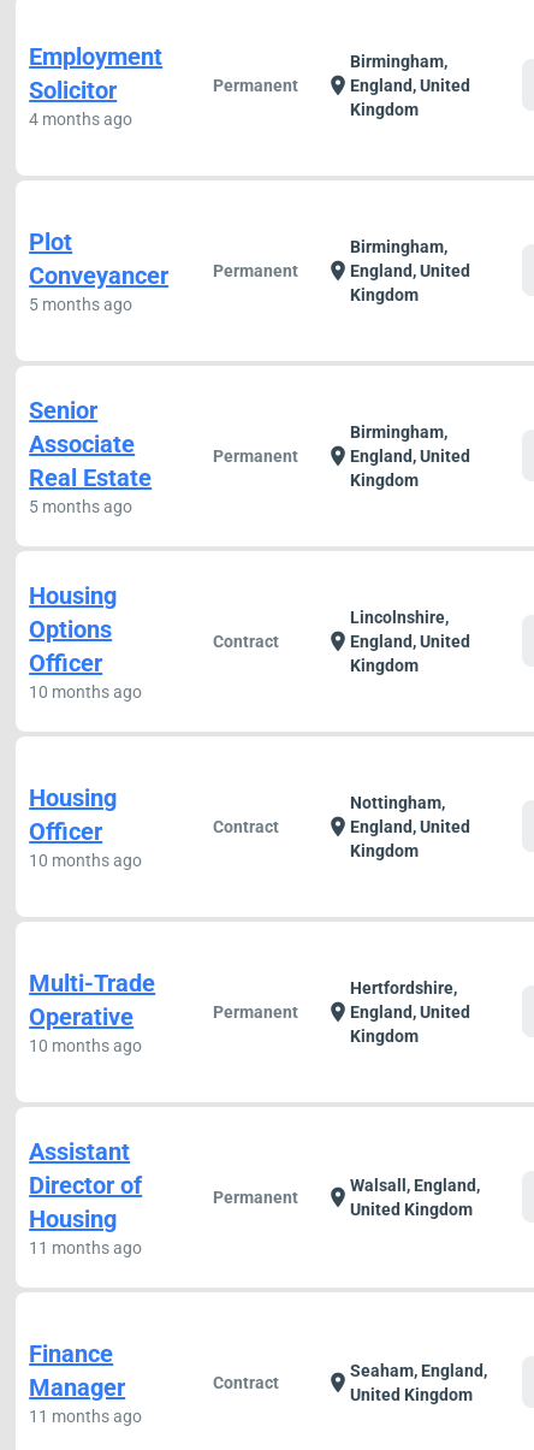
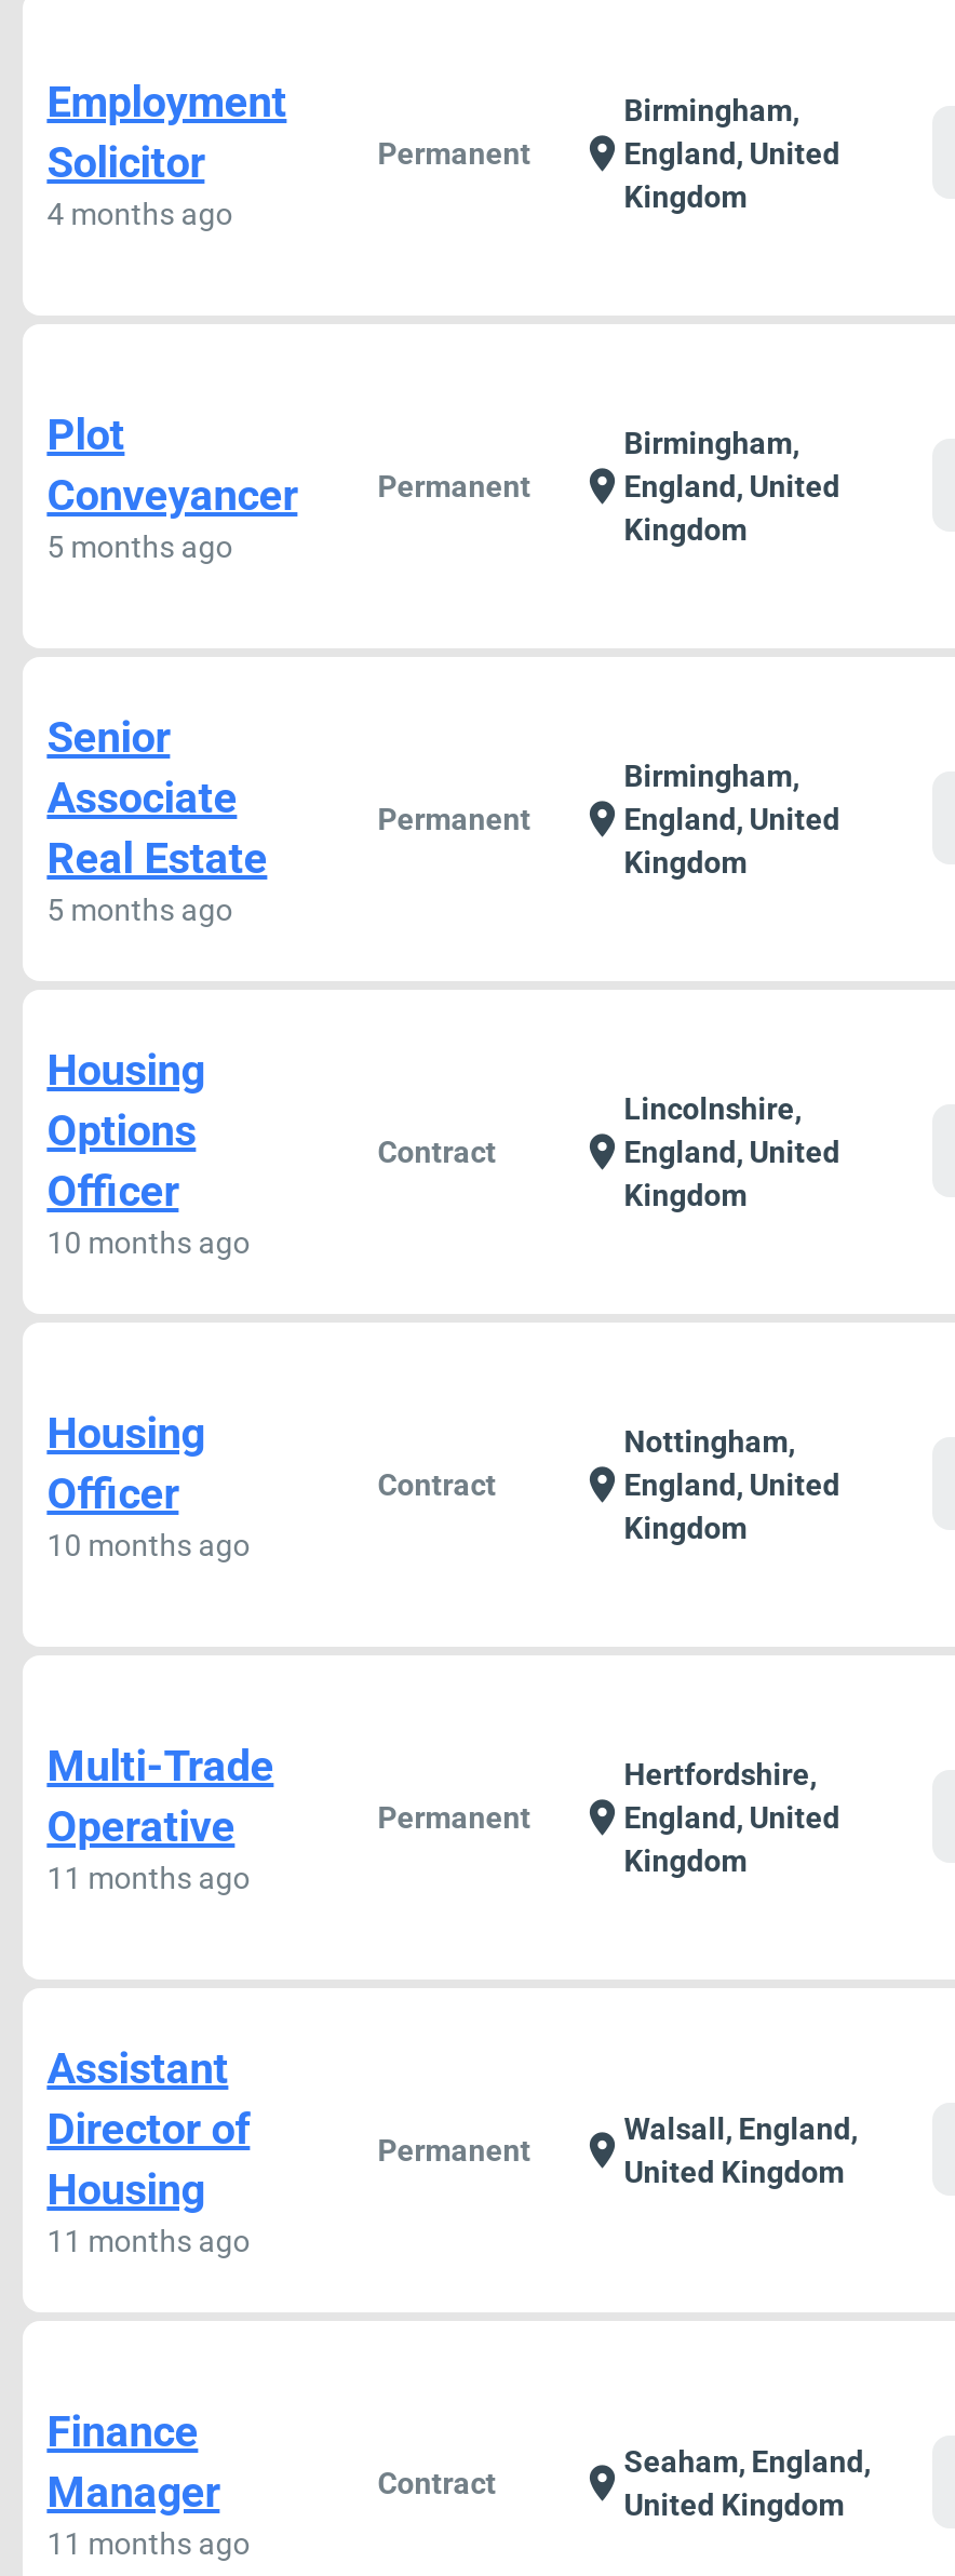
- 10 months ago
+ 11 months ago
